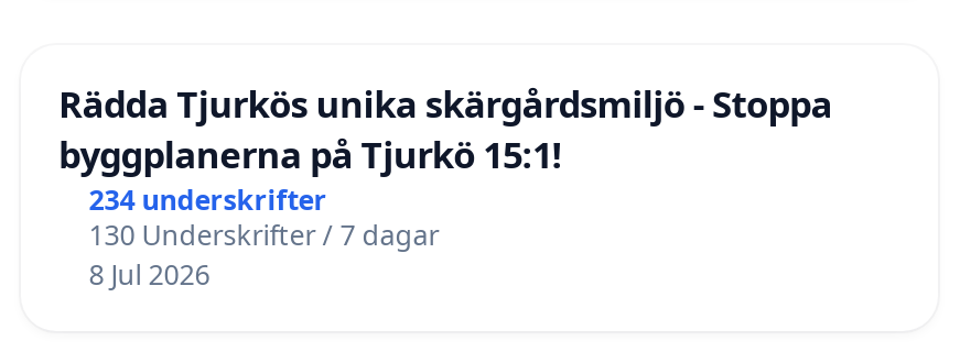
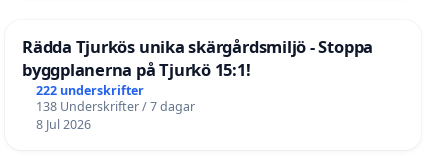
- 234 underskrifter
+ 222 underskrifter

- 130 Underskrifter / 7 dagar
+ 138 Underskrifter / 7 dagar
